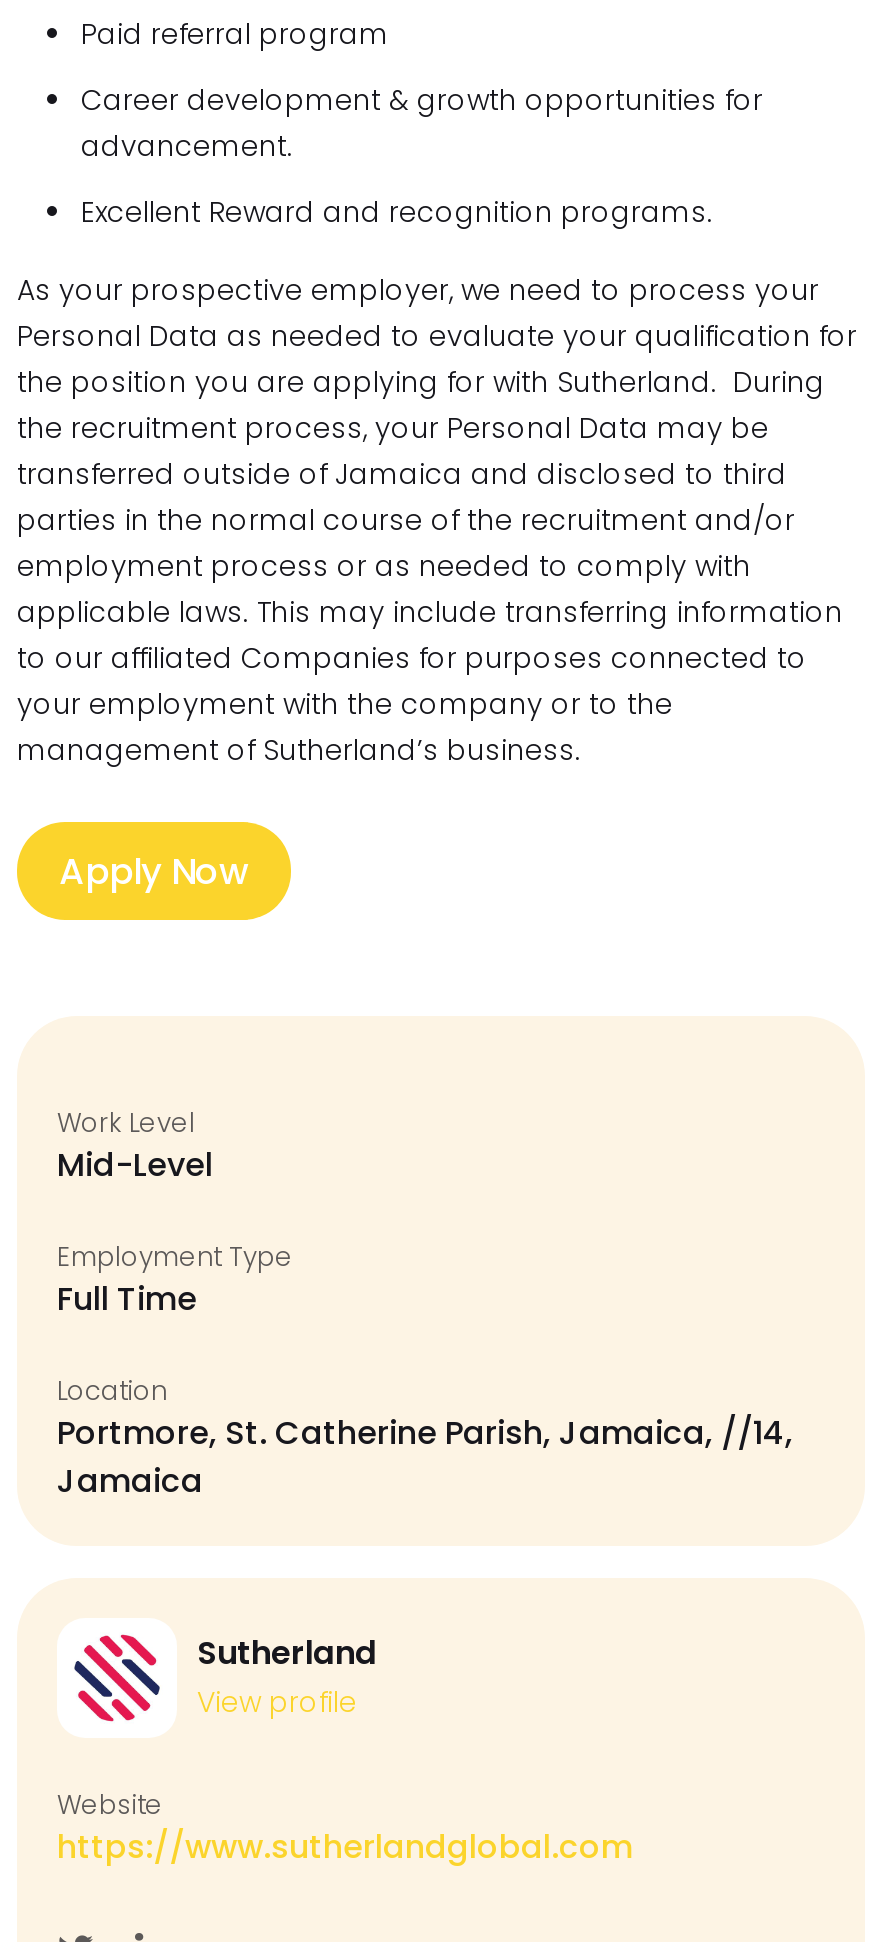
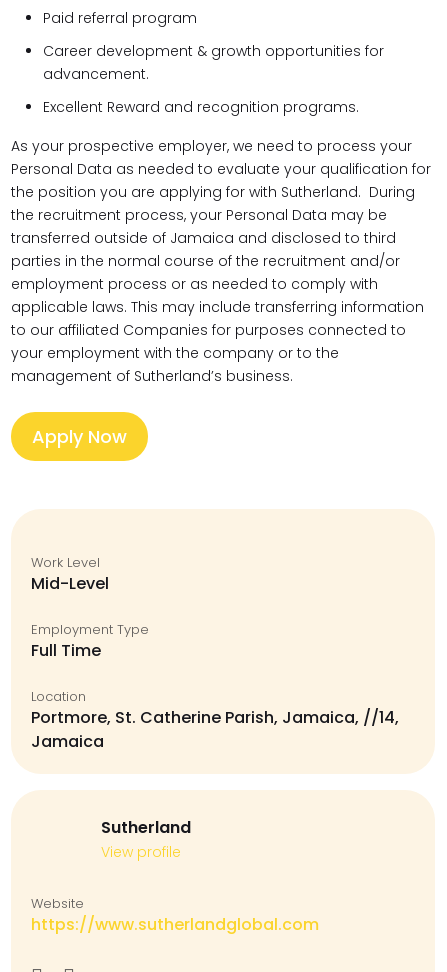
- [image]
